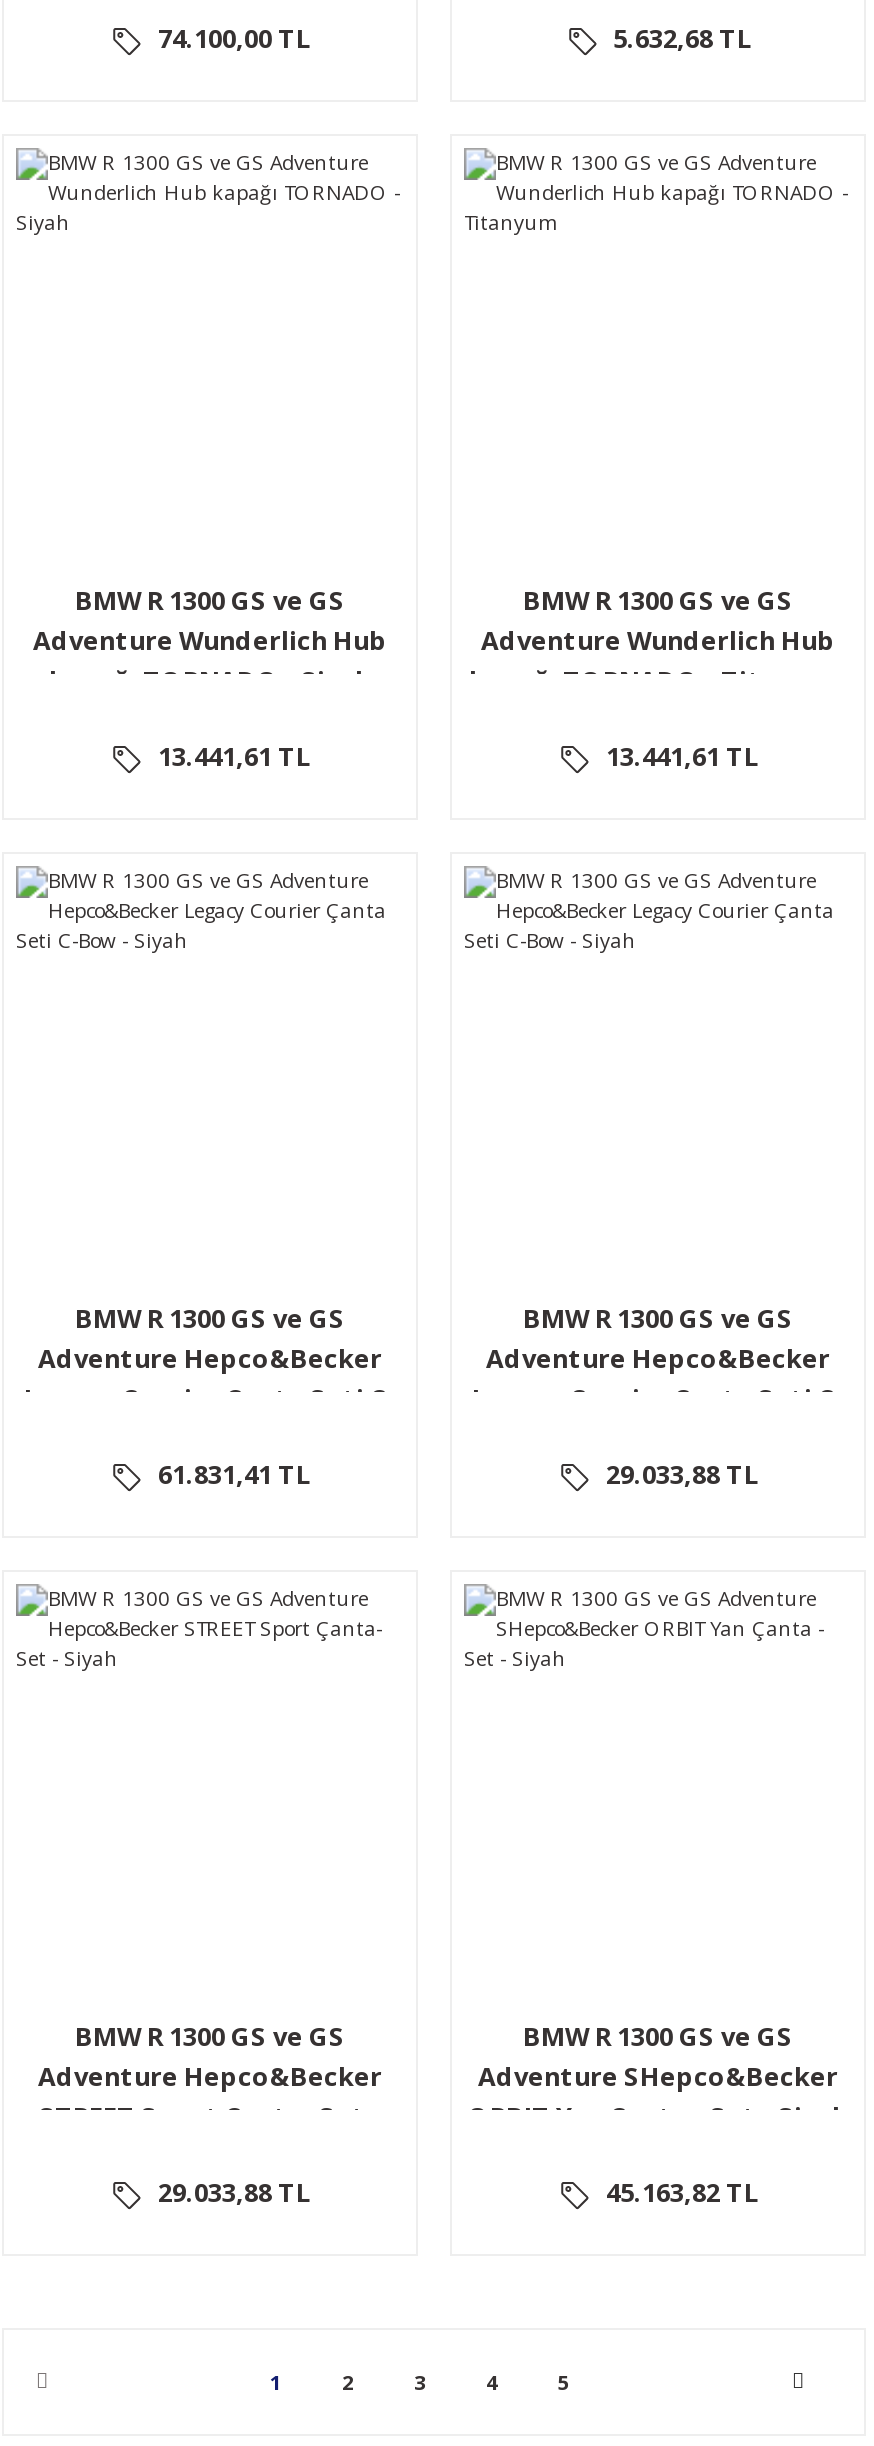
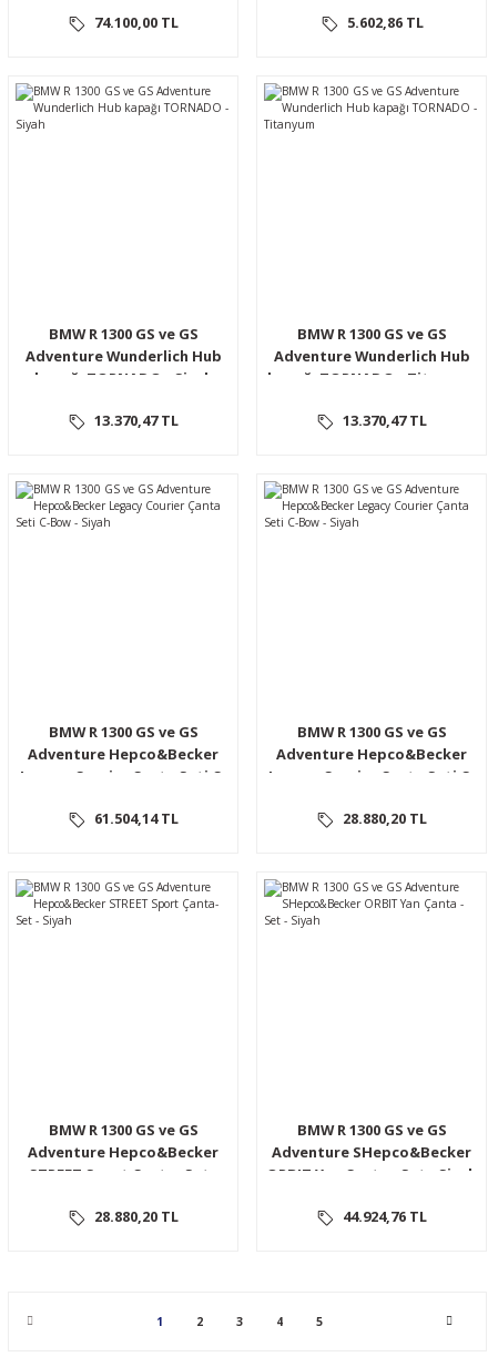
- 5.632,68 TL
+ 5.602,86 TL

- 13.441,61 TL
+ 13.370,47 TL

- 13.441,61 TL
+ 13.370,47 TL

- 61.831,41 TL
+ 61.504,14 TL

- 29.033,88 TL
+ 28.880,20 TL

- 29.033,88 TL
+ 28.880,20 TL

- 45.163,82 TL
+ 44.924,76 TL
